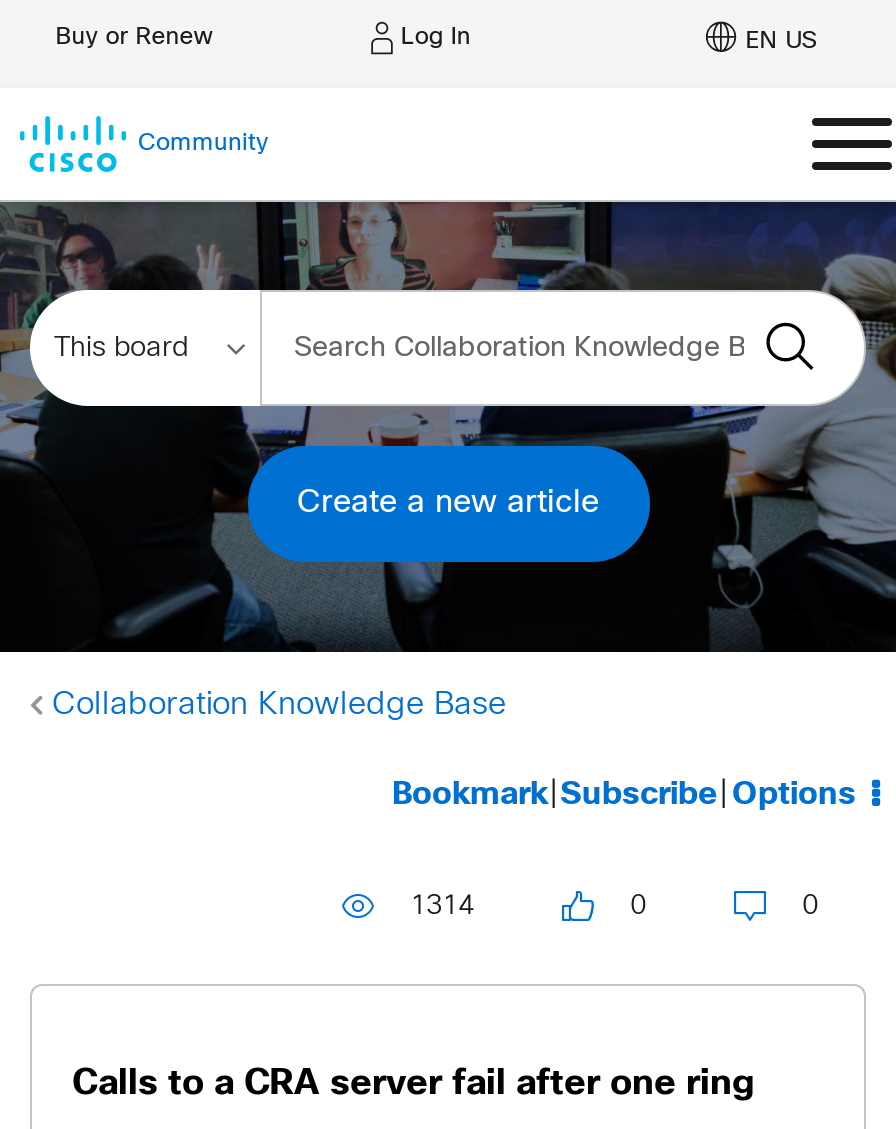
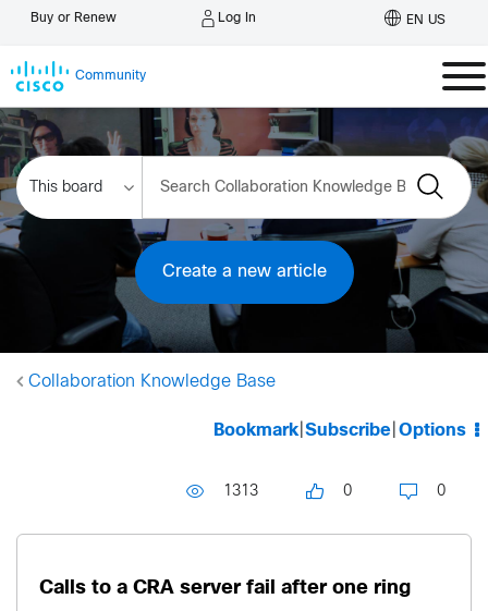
- 1314
+ 1313
